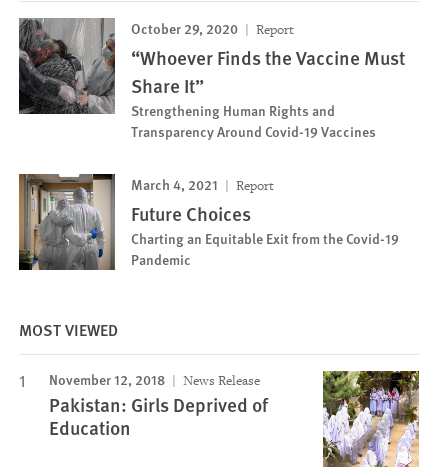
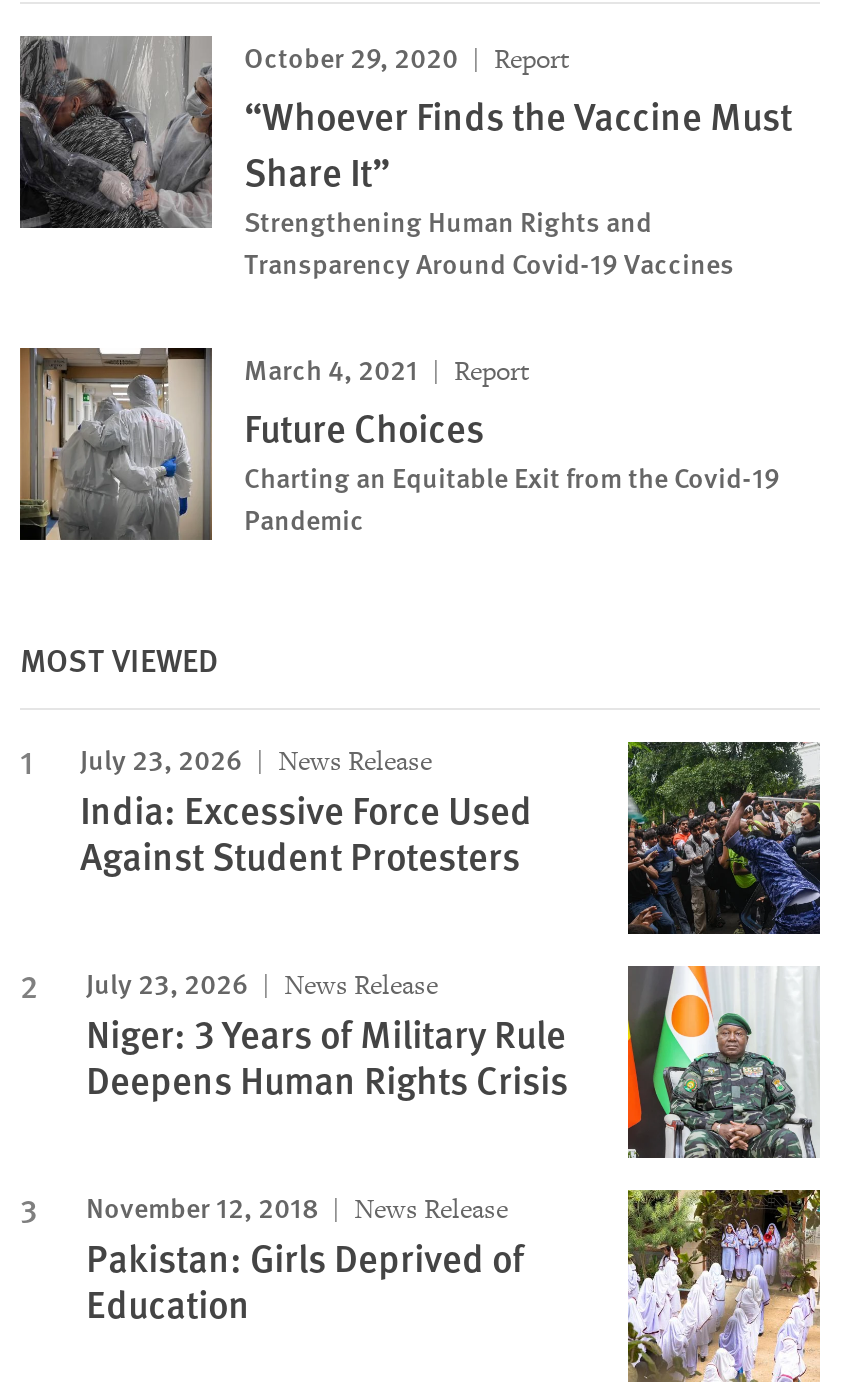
+ [image]
+ July 23, 2026
+ News Release
+ India: Excessive Force Used
+ Against Student Protesters
+ July 23, 2026
+ News Release
+ Niger: 3 Years of Military Rule
+ Deepens Human Rights Crisis

+ [image]
